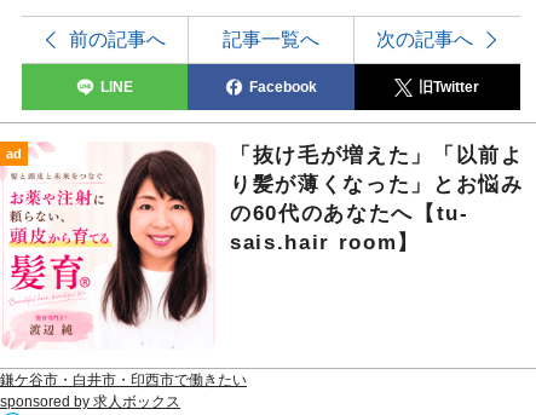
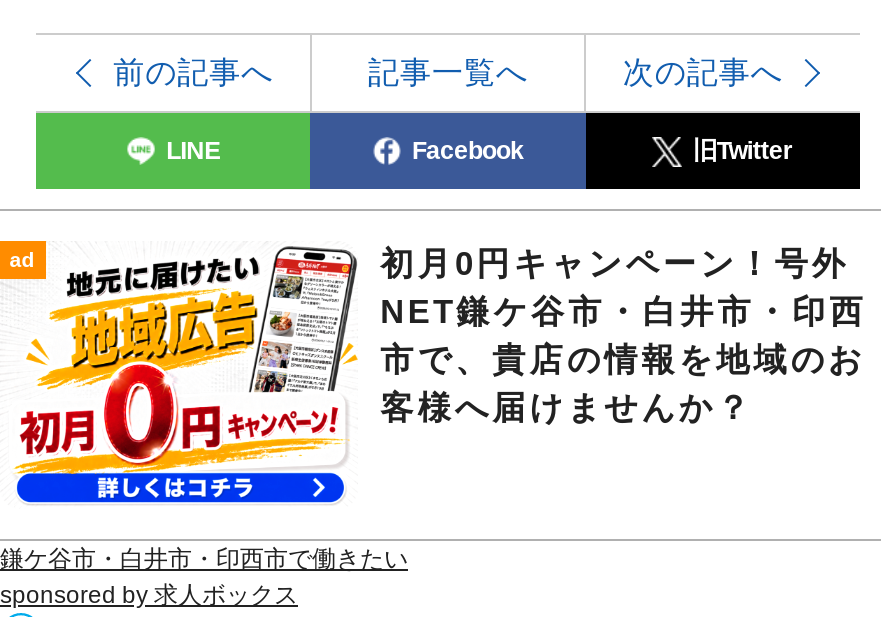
- [image]
- 「抜け毛が増えた」「以前よ
- り髪が薄くなった」とお悩み
- の60代のあなたへ【tu-
- sais.hair room】
+ [image]
+ 初月0円キャンペーン！号外
+ NET鎌ケ谷市・白井市・印西
+ 市で、貴店の情報を地域のお
+ 客様へ届けませんか？
